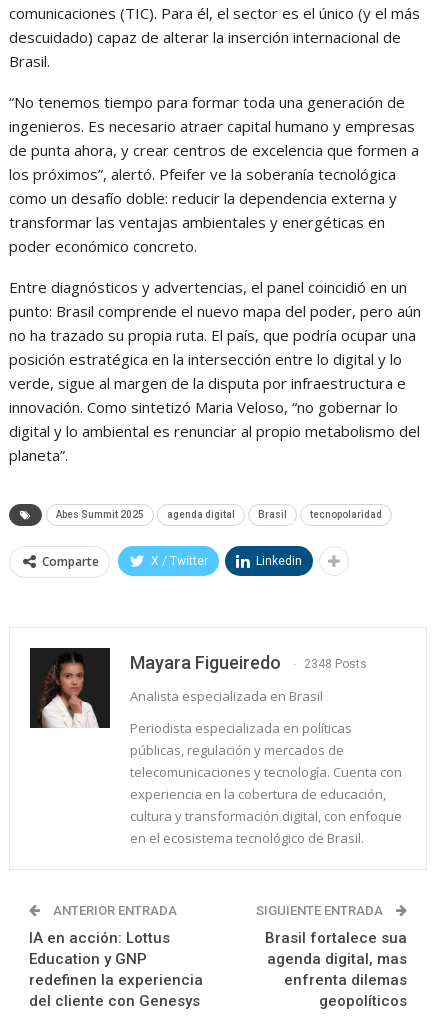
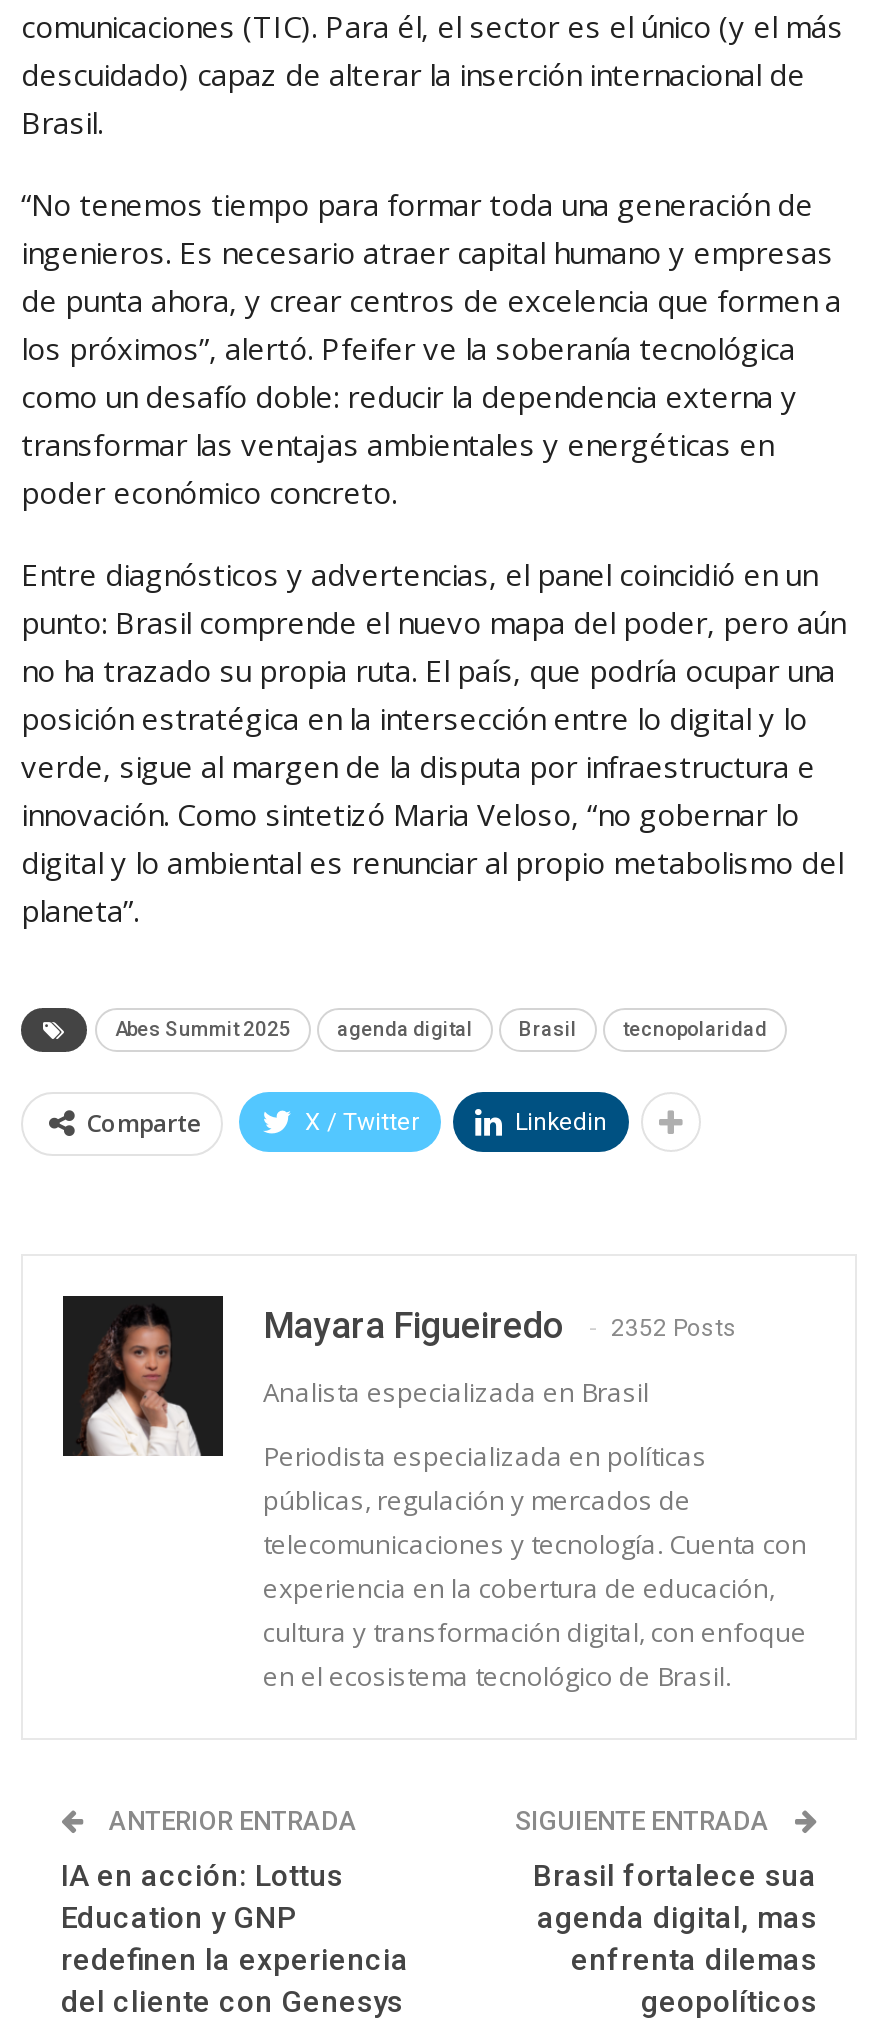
- Mayara Figueiredo 2348 Posts
+ Mayara Figueiredo 2352 Posts
